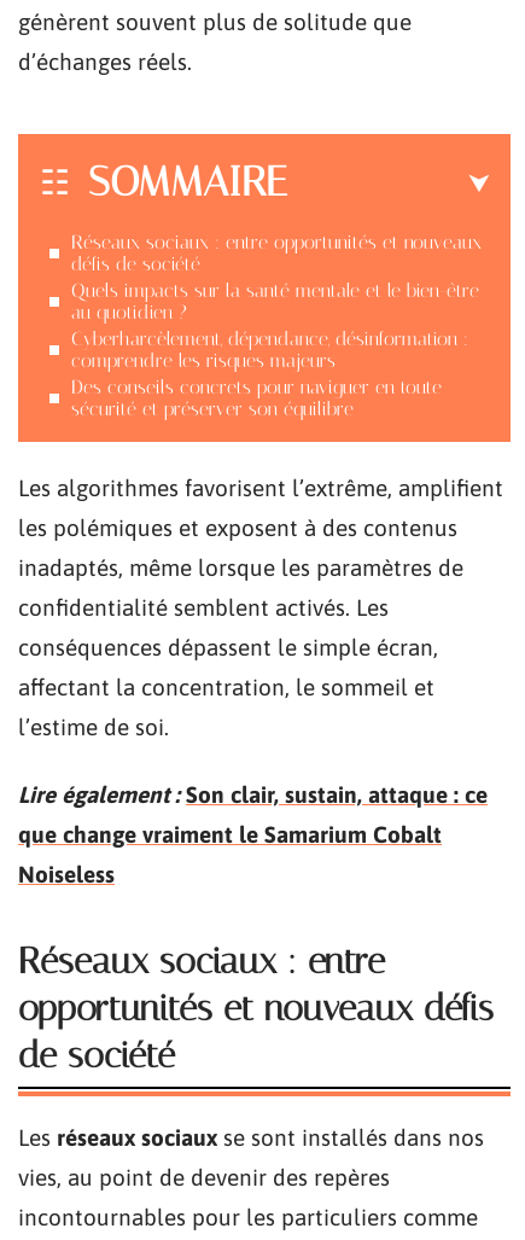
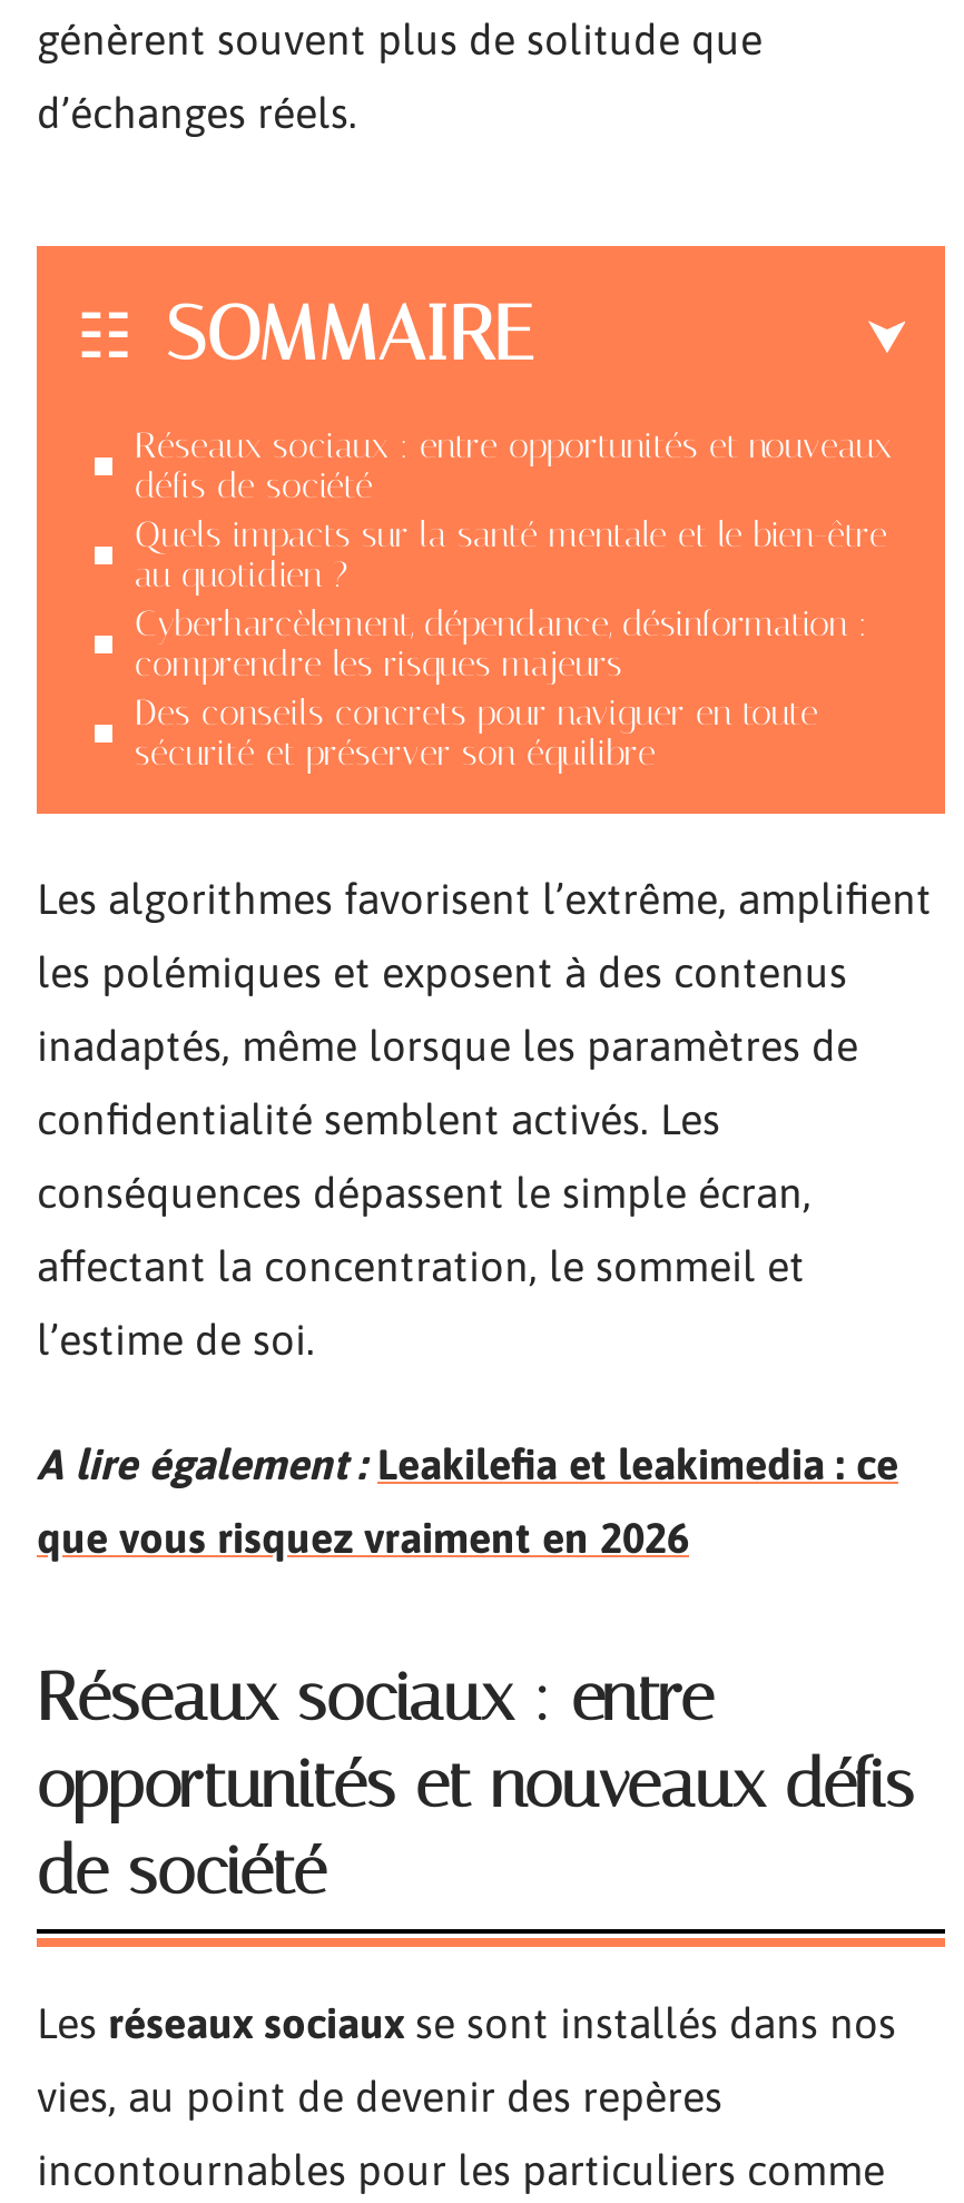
- Lire également : Son clair, sustain, attaque : ce
- que change vraiment le Samarium Cobalt
- Noiseless
+ A lire également : Leakilefia et leakimedia : ce
+ que vous risquez vraiment en 2026
